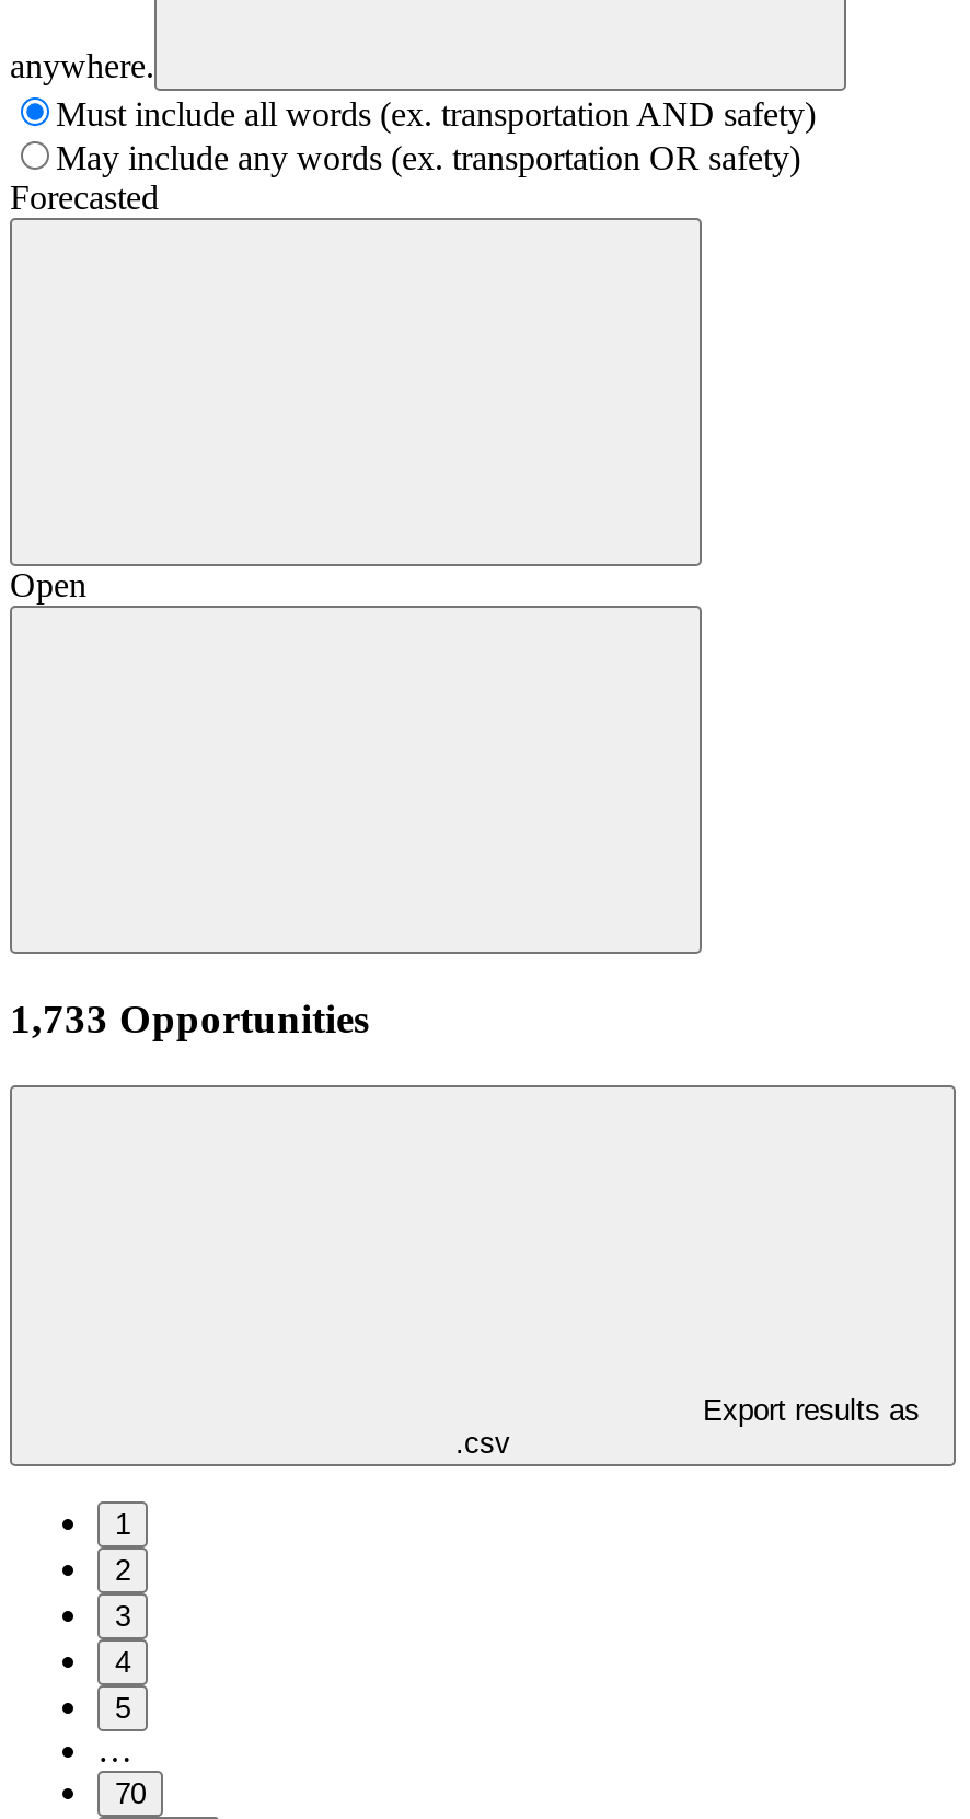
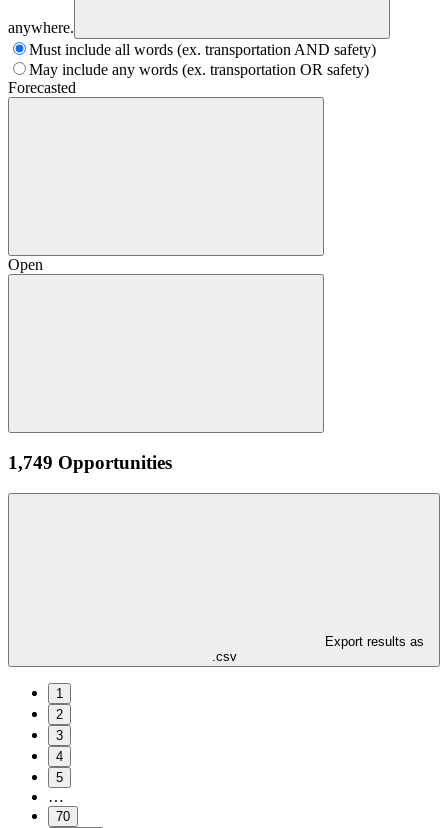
- 1,733 Opportunities
+ 1,749 Opportunities
